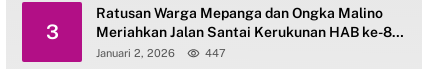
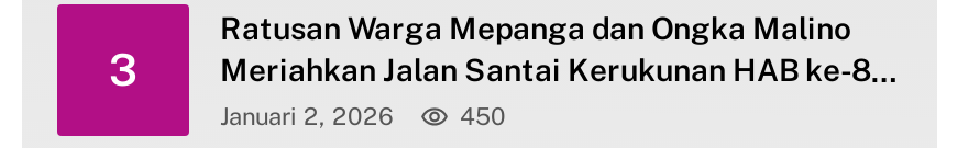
- 447
+ 450
